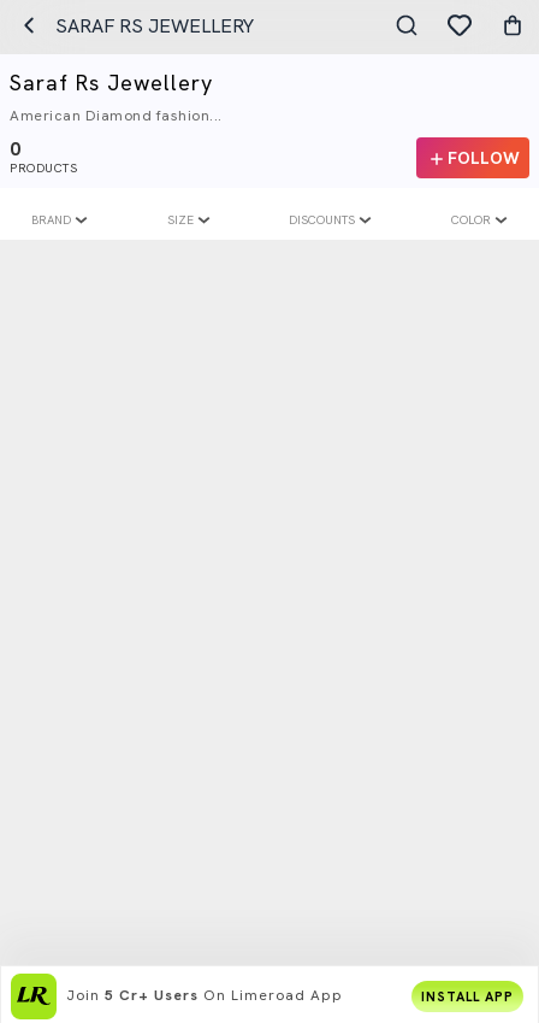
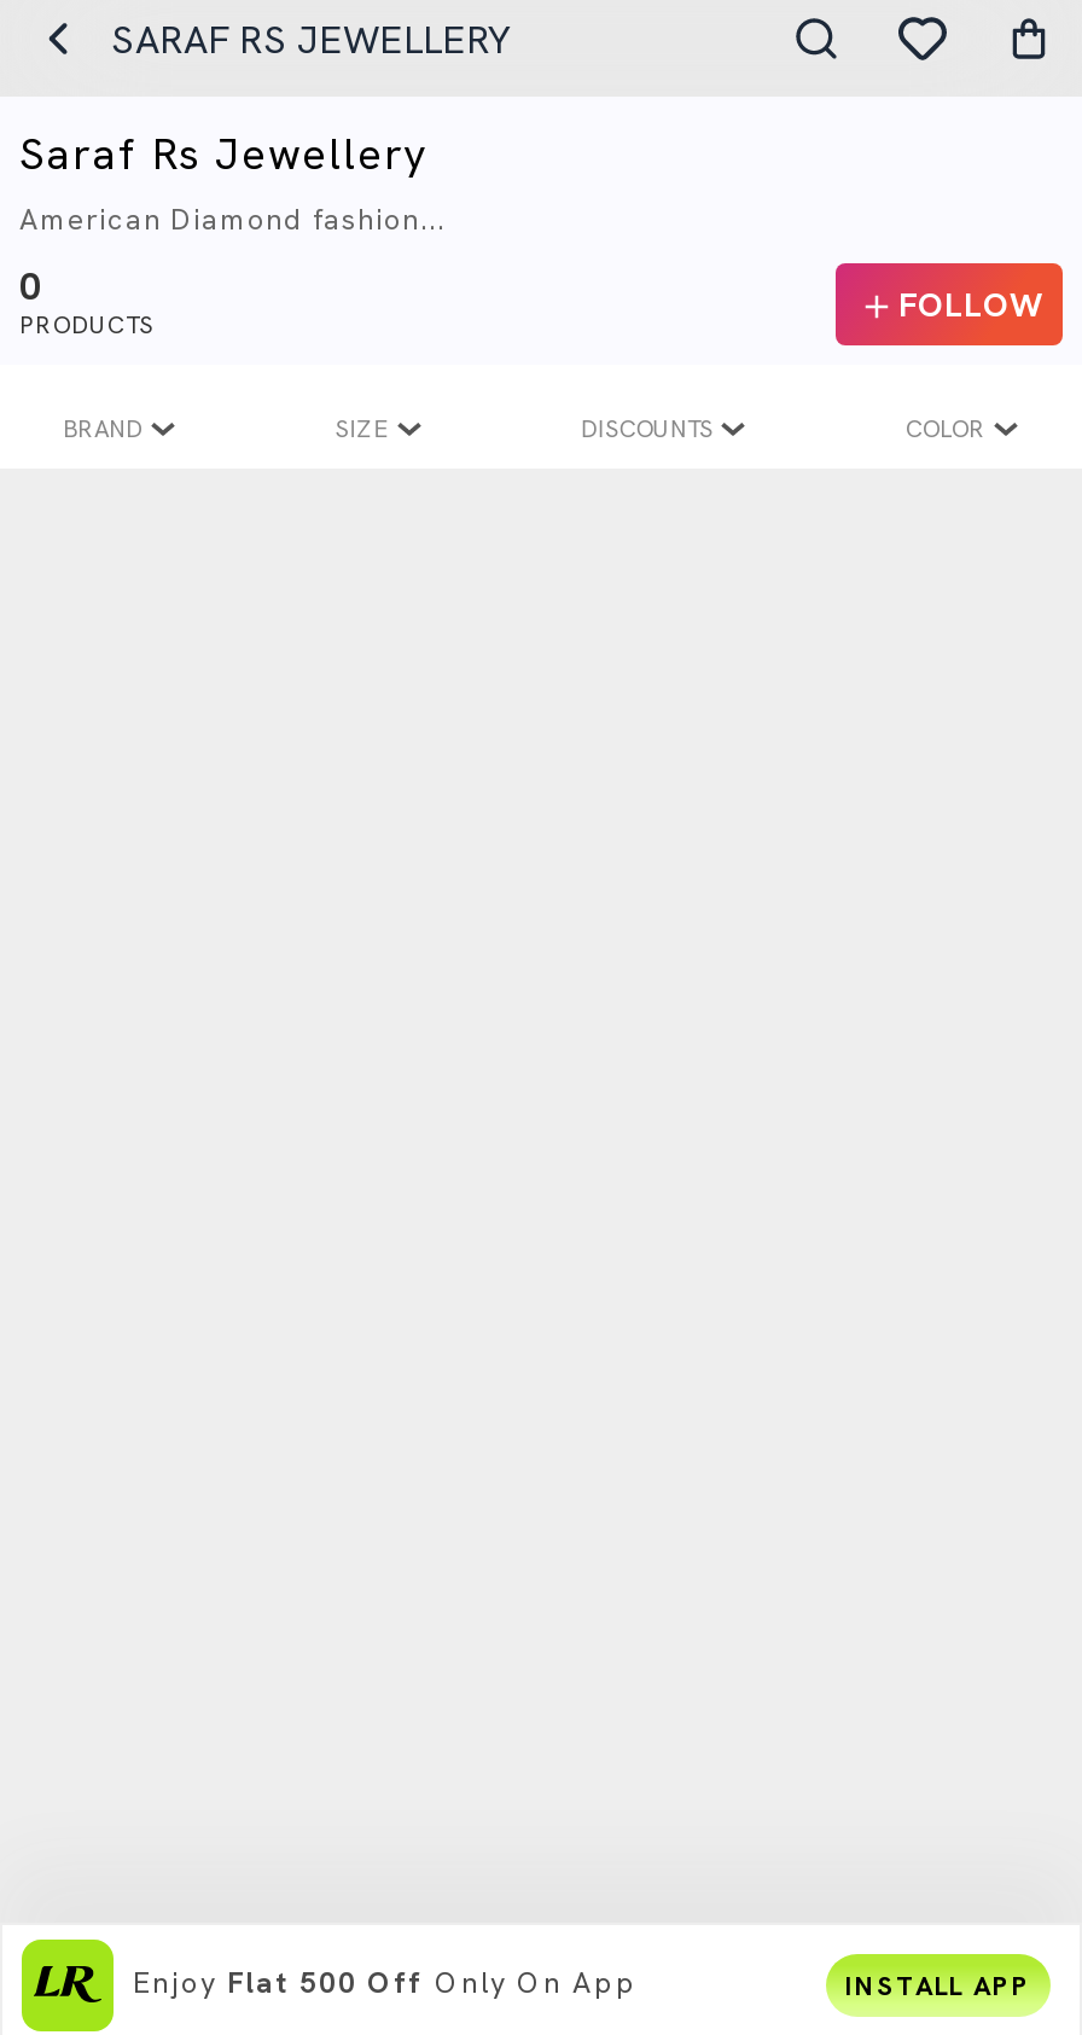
- Join 5 Cr+ Users On Limeroad App
+ Enjoy Flat 500 Off Only On App
